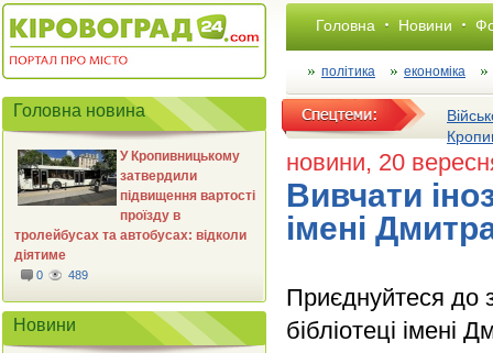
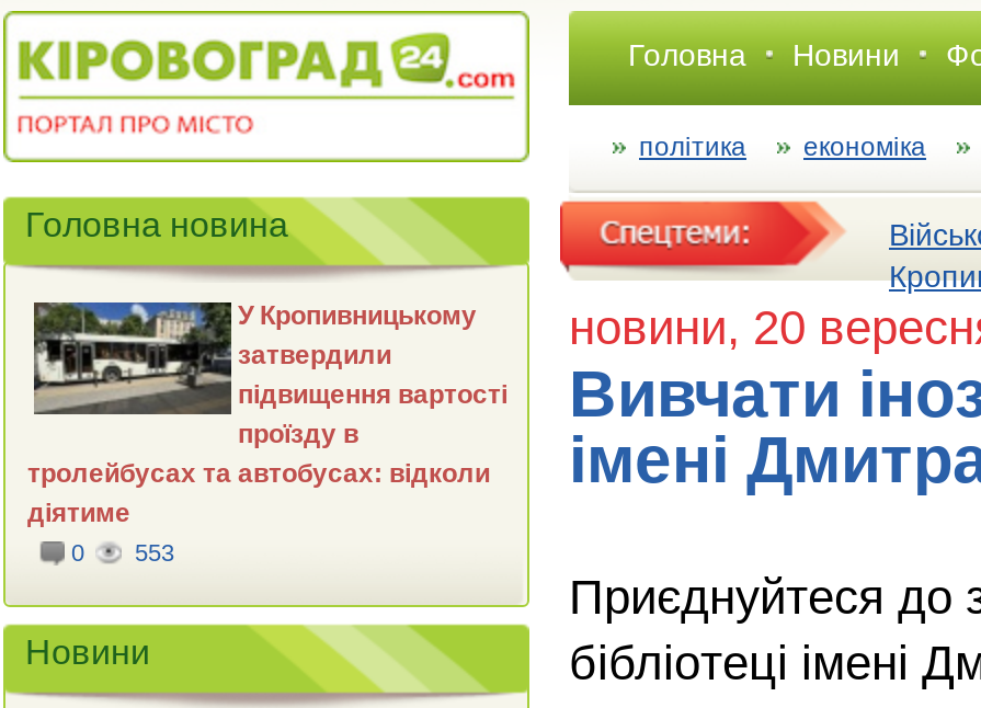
- 0 489
+ 0 553
